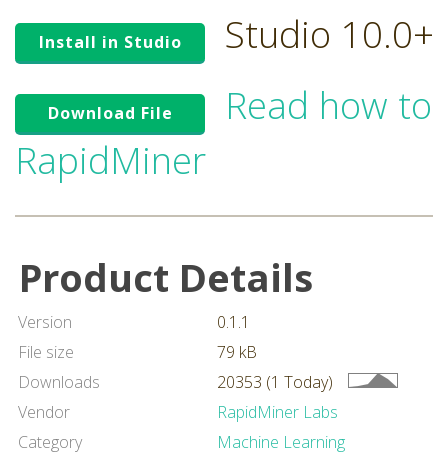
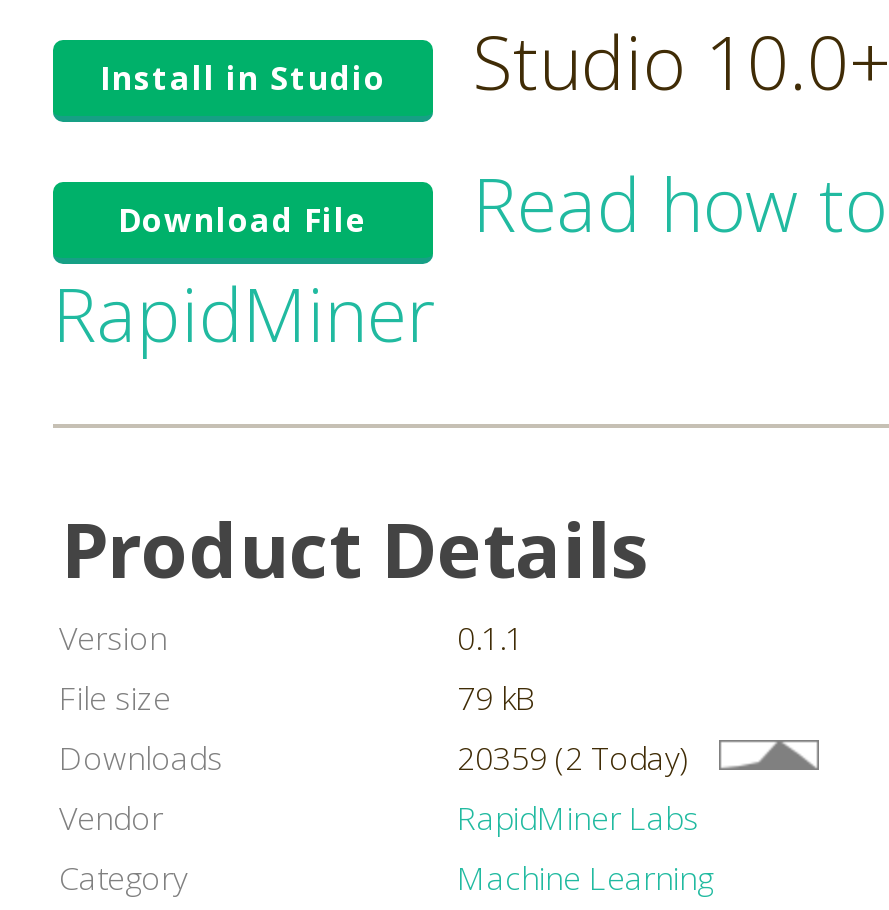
- 20353 (1 Today)
+ 20359 (2 Today)
